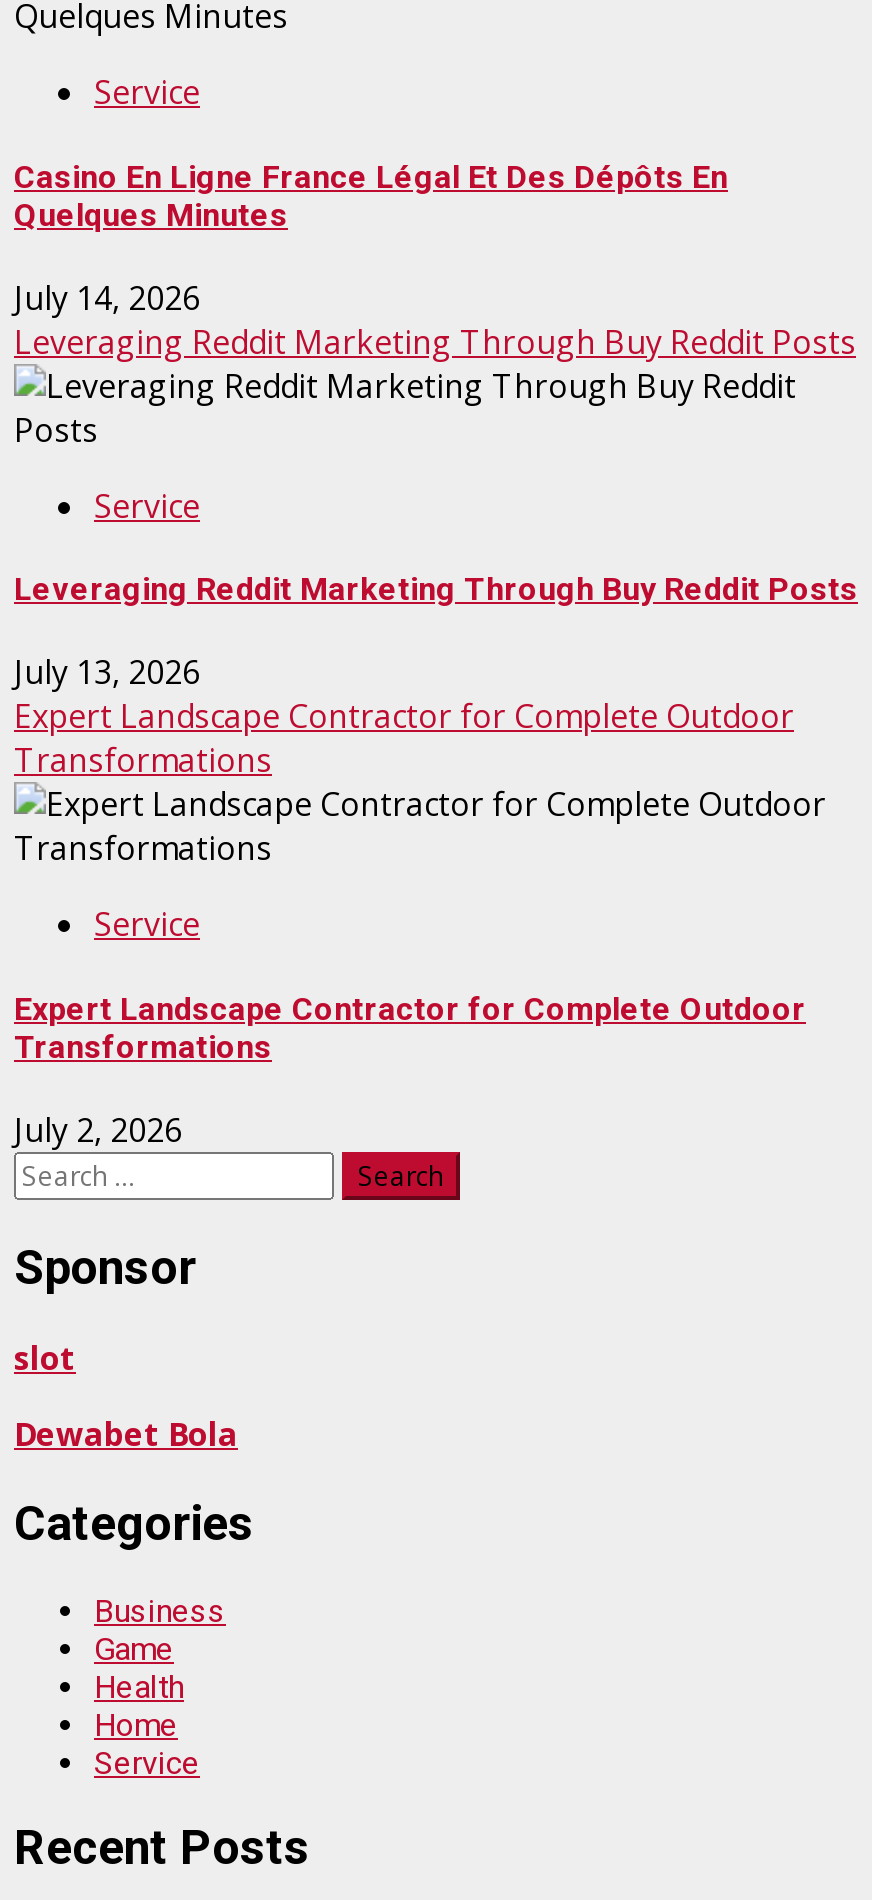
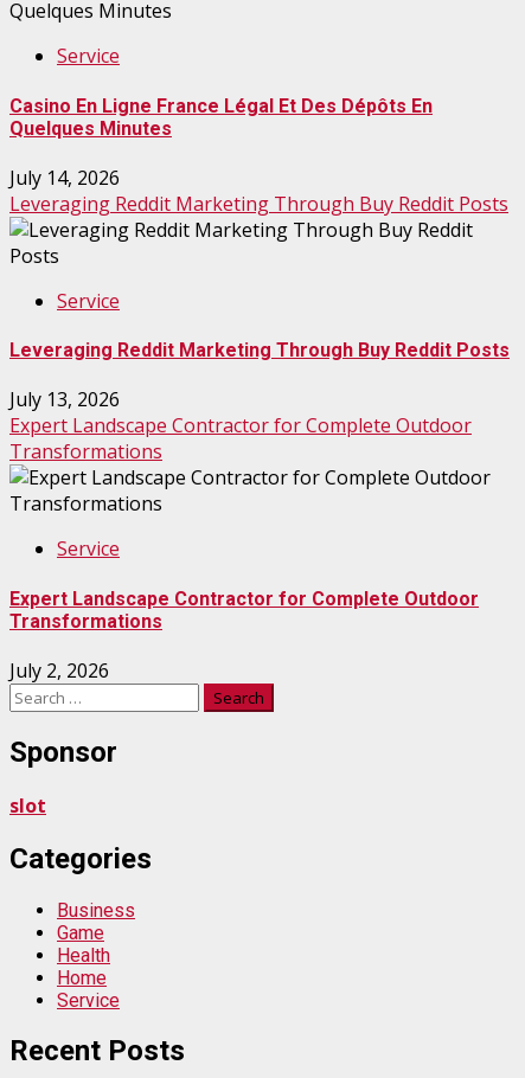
- Dewabet Bola
